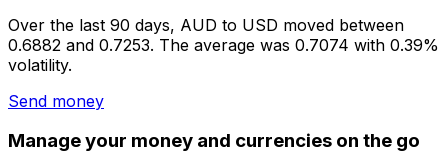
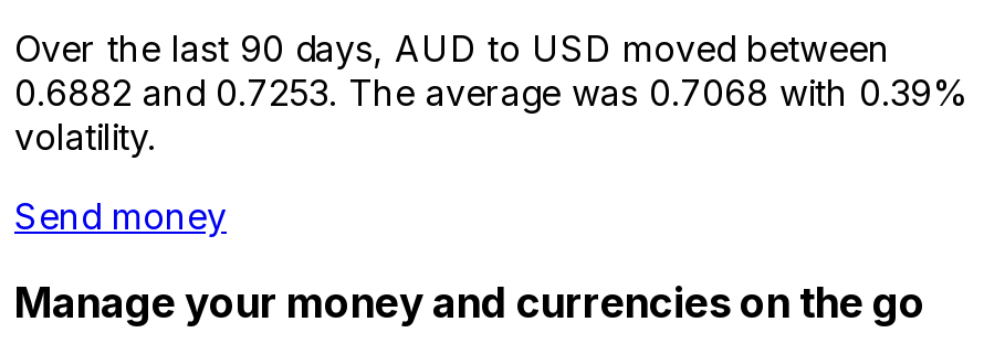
- 0.6882 and 0.7253. The average was 0.7074 with 0.39%
+ 0.6882 and 0.7253. The average was 0.7068 with 0.39%
